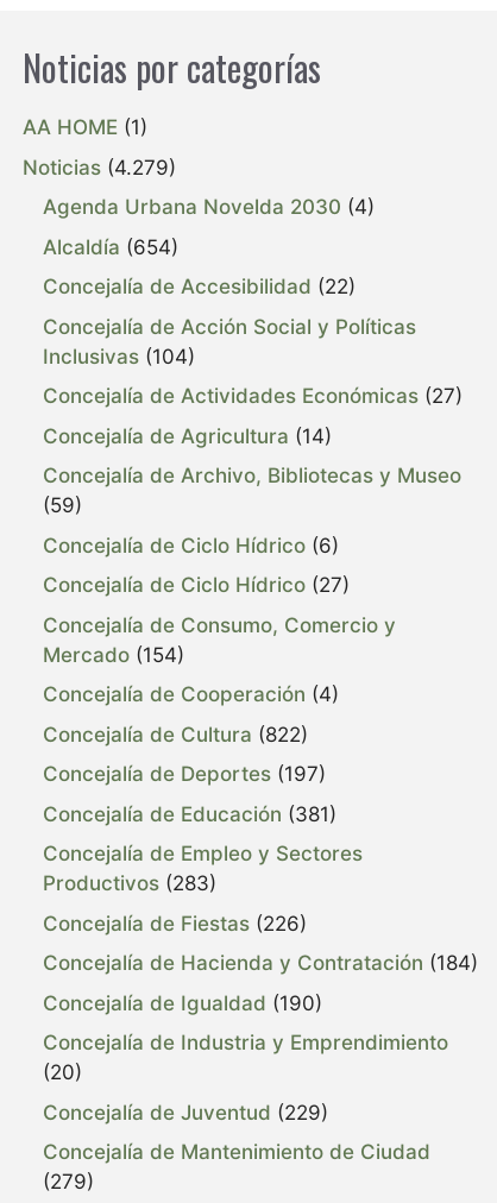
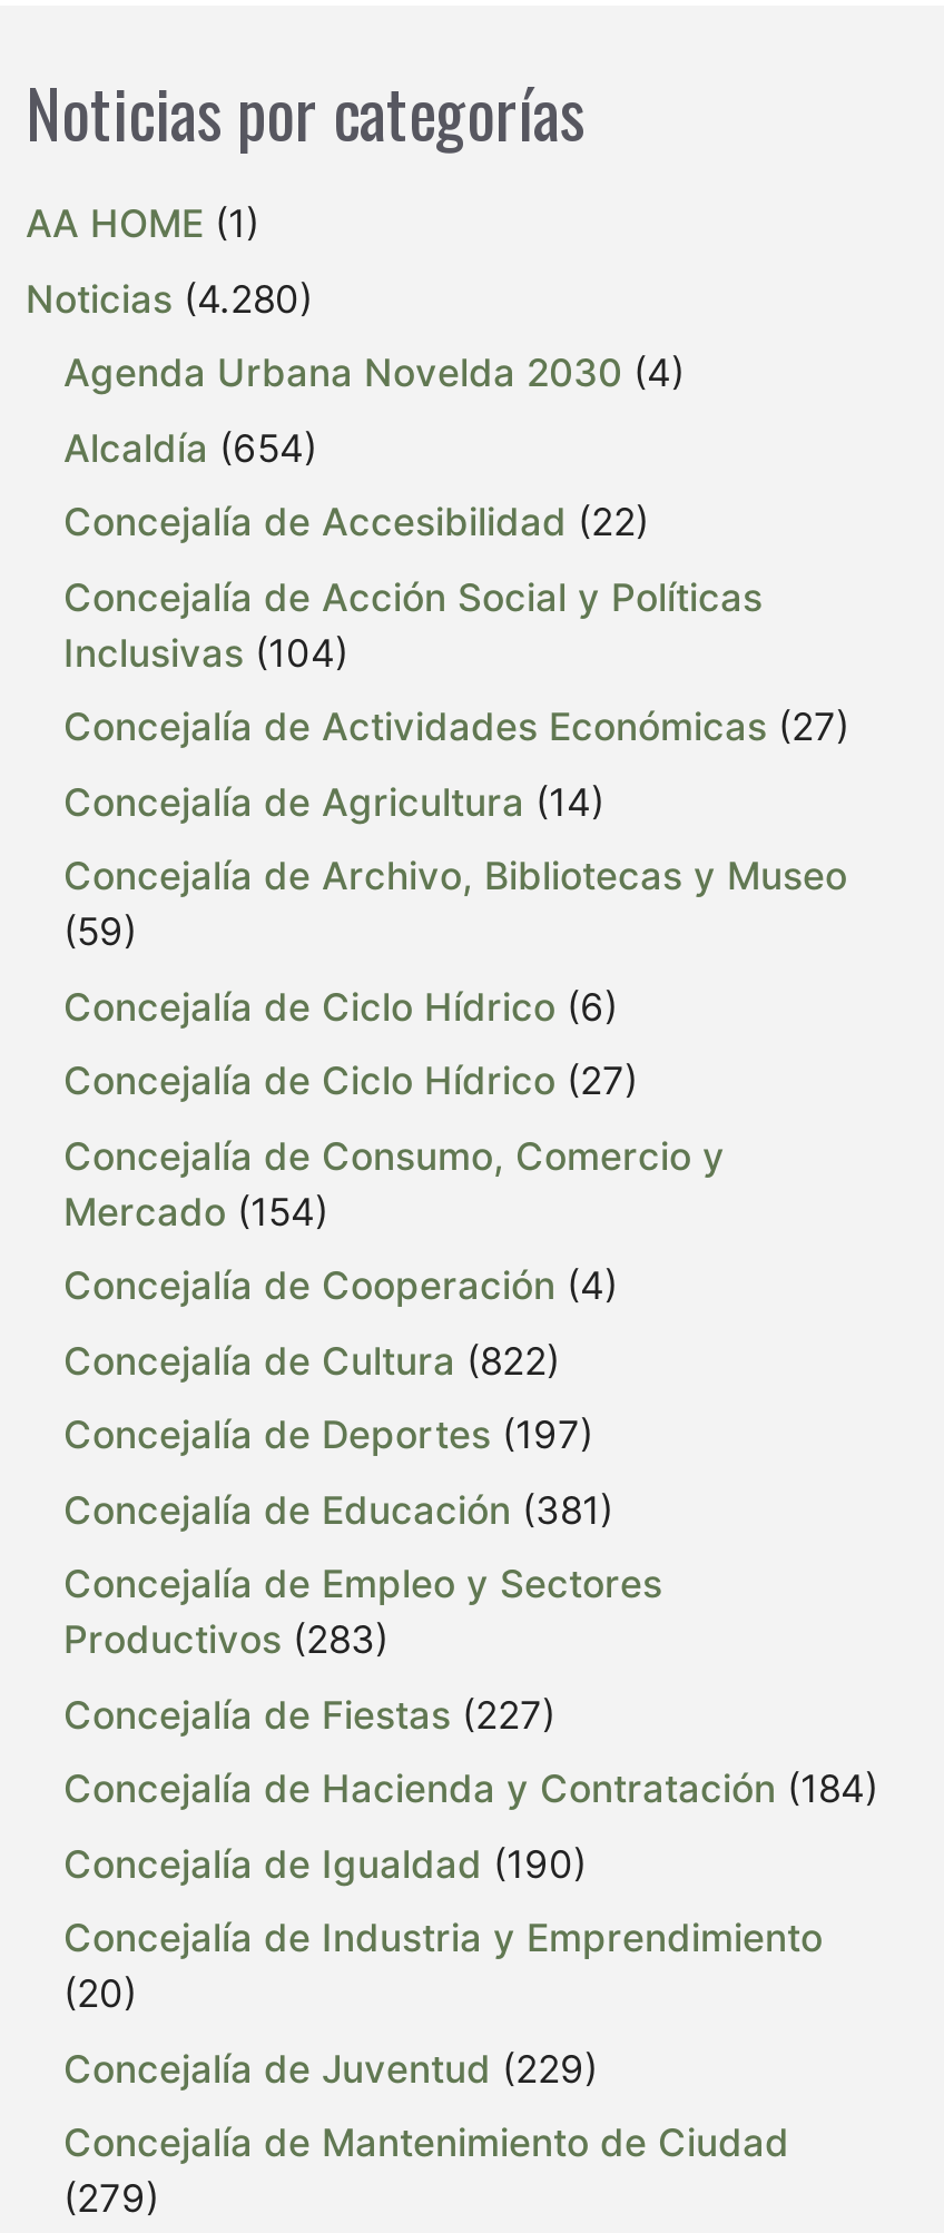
- Noticias (4.279)
+ Noticias (4.280)

- Concejalía de Fiestas (226)
+ Concejalía de Fiestas (227)
